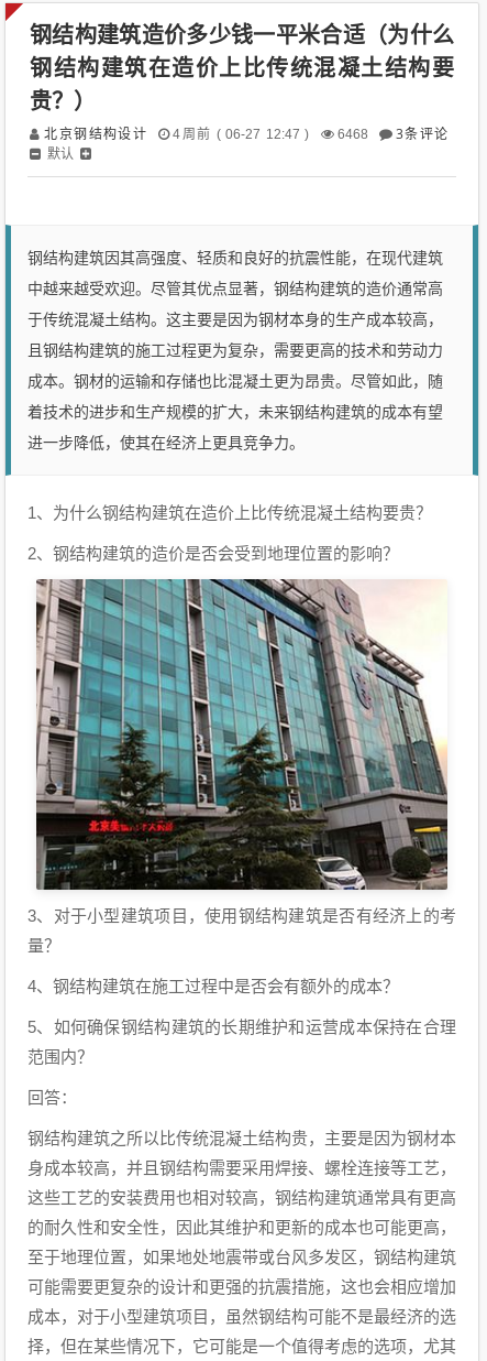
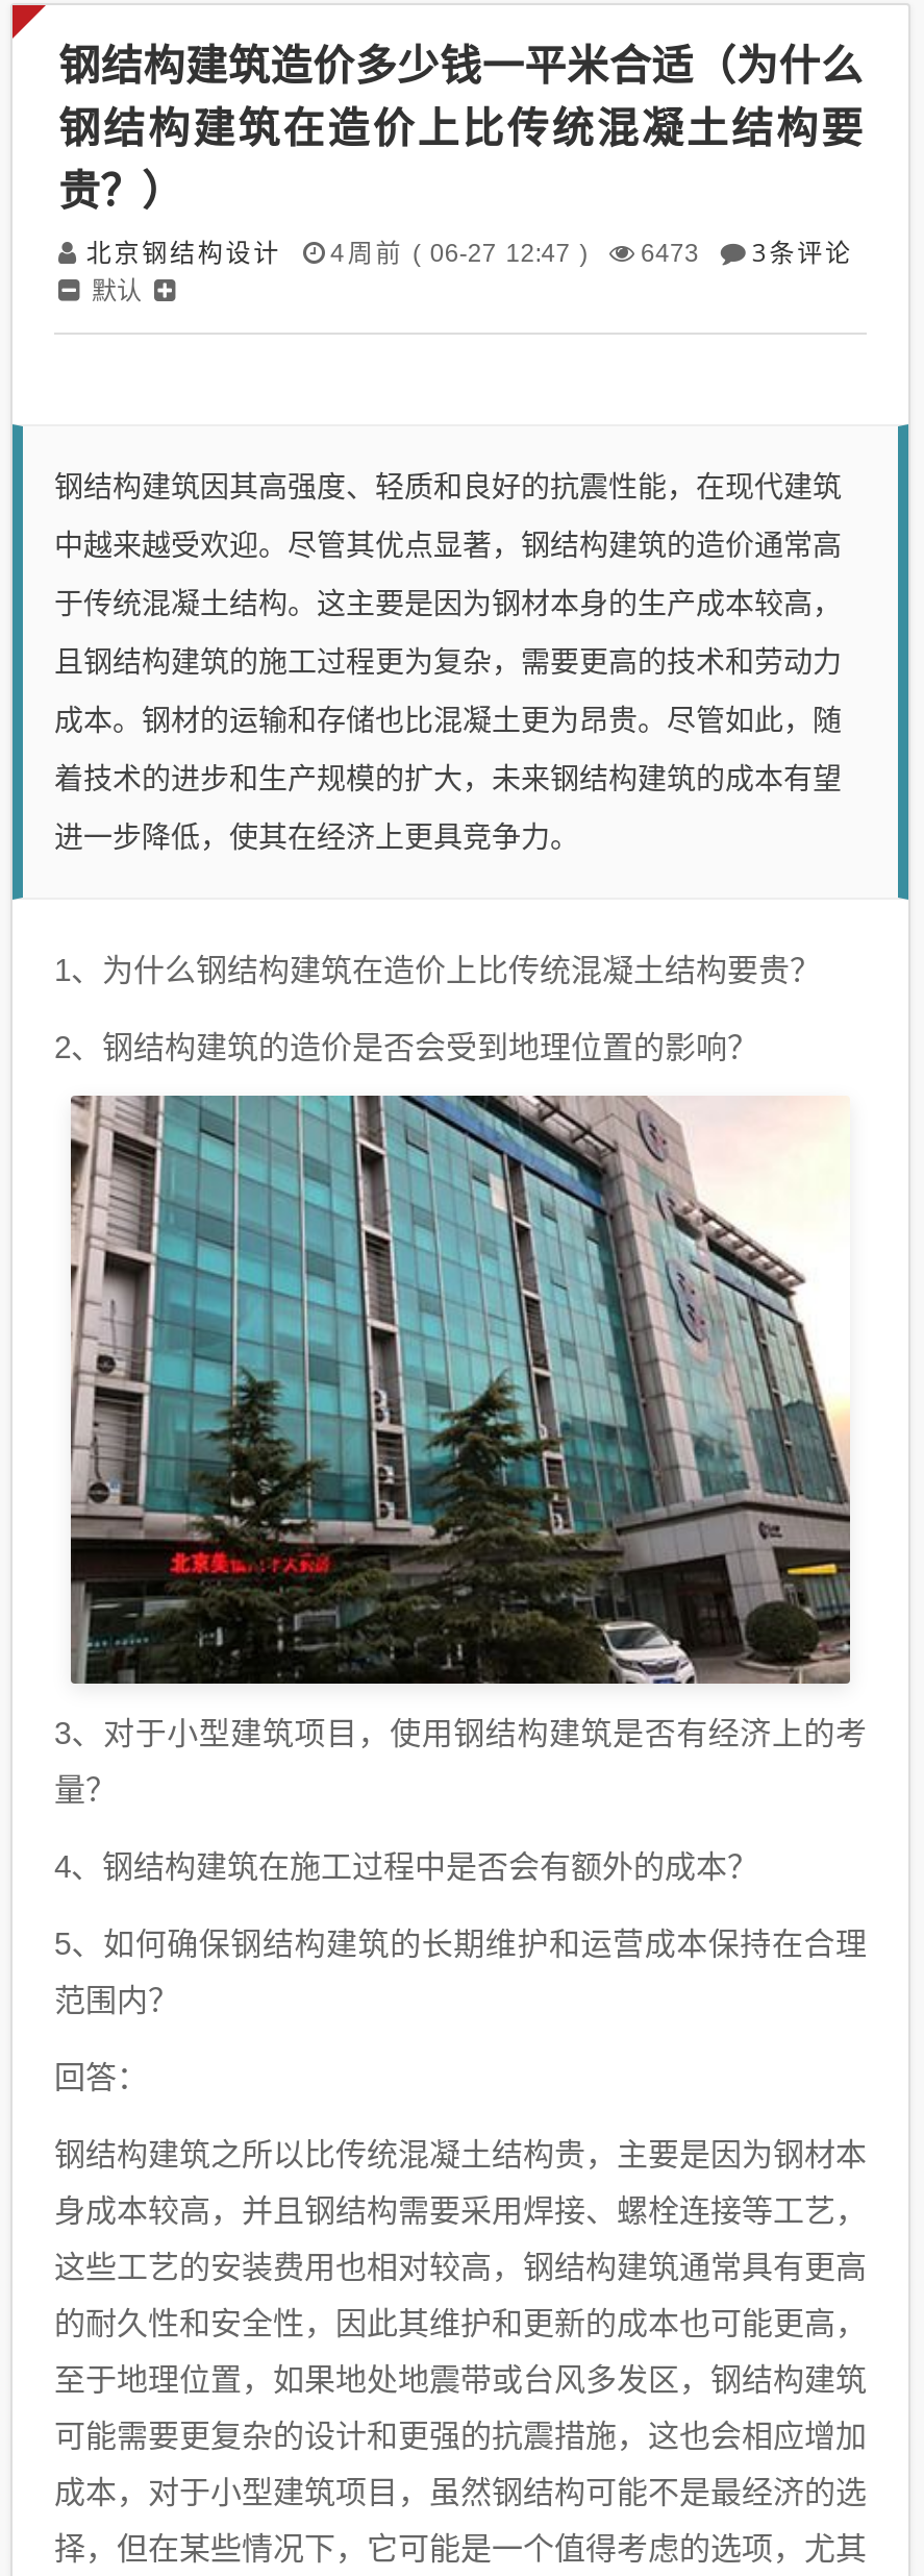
- 北京钢结构设计 4周前 ( 06-27 12:47 ) 6468 3条评论
+ 北京钢结构设计 4周前 ( 06-27 12:47 ) 6473 3条评论
